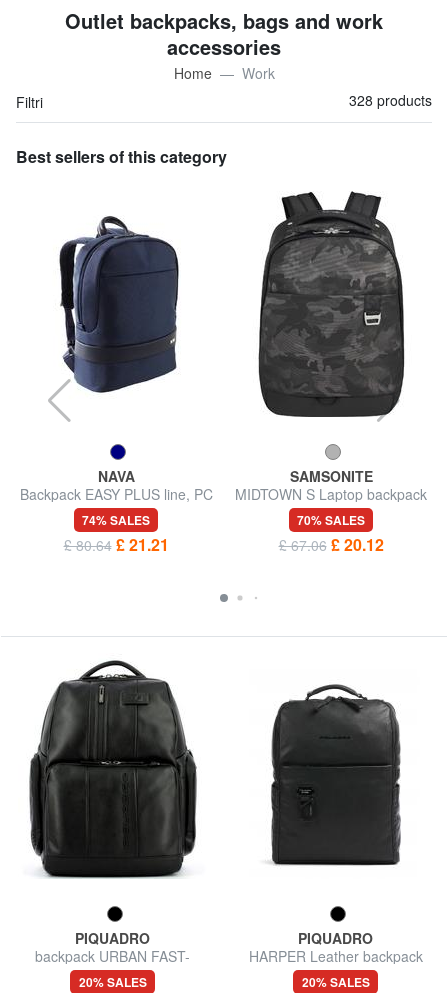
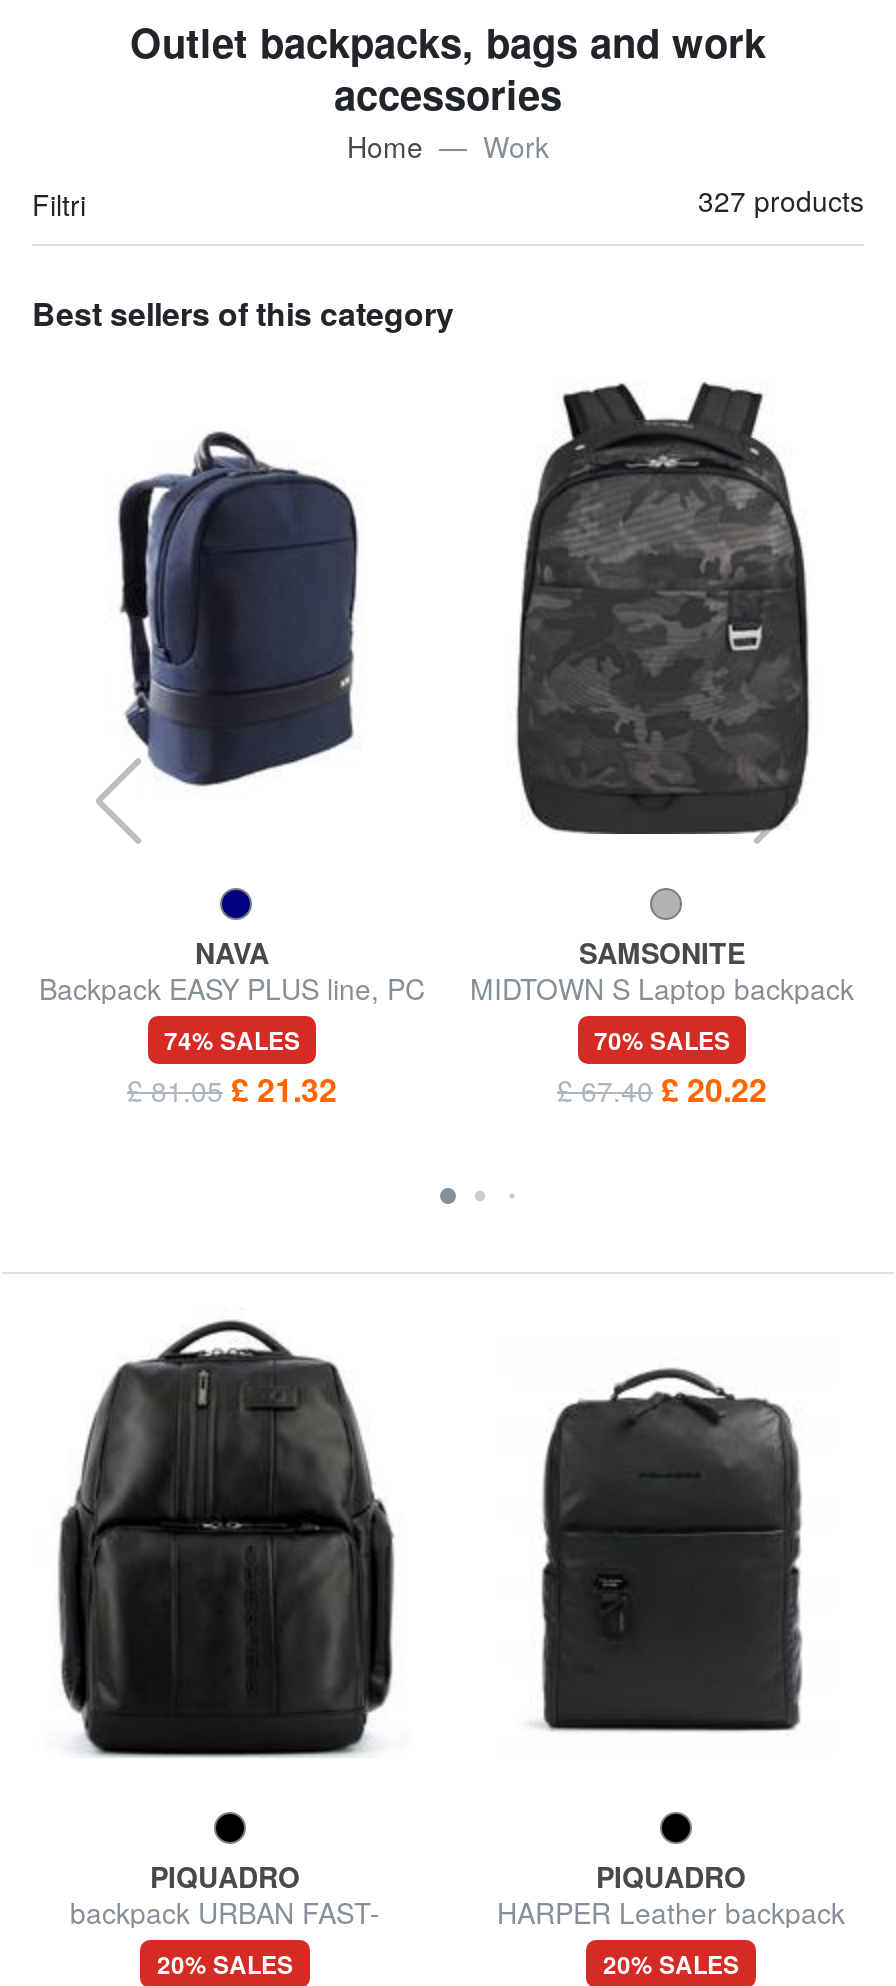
- 328 products
+ 327 products

- £ 80.64 £ 21.21
+ £ 81.05 £ 21.32

- £ 67.06 £ 20.12
+ £ 67.40 £ 20.22
